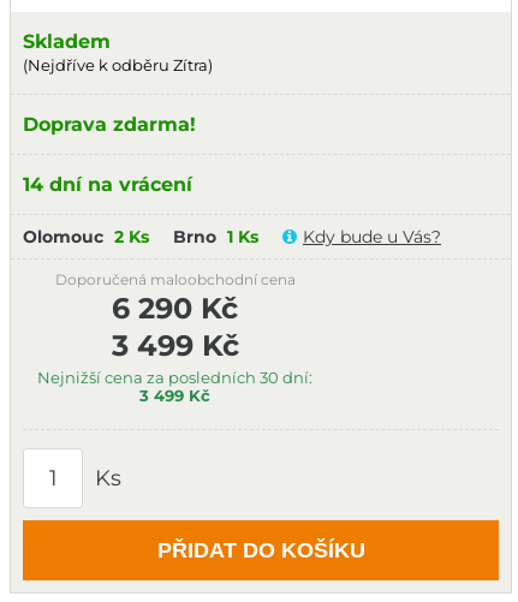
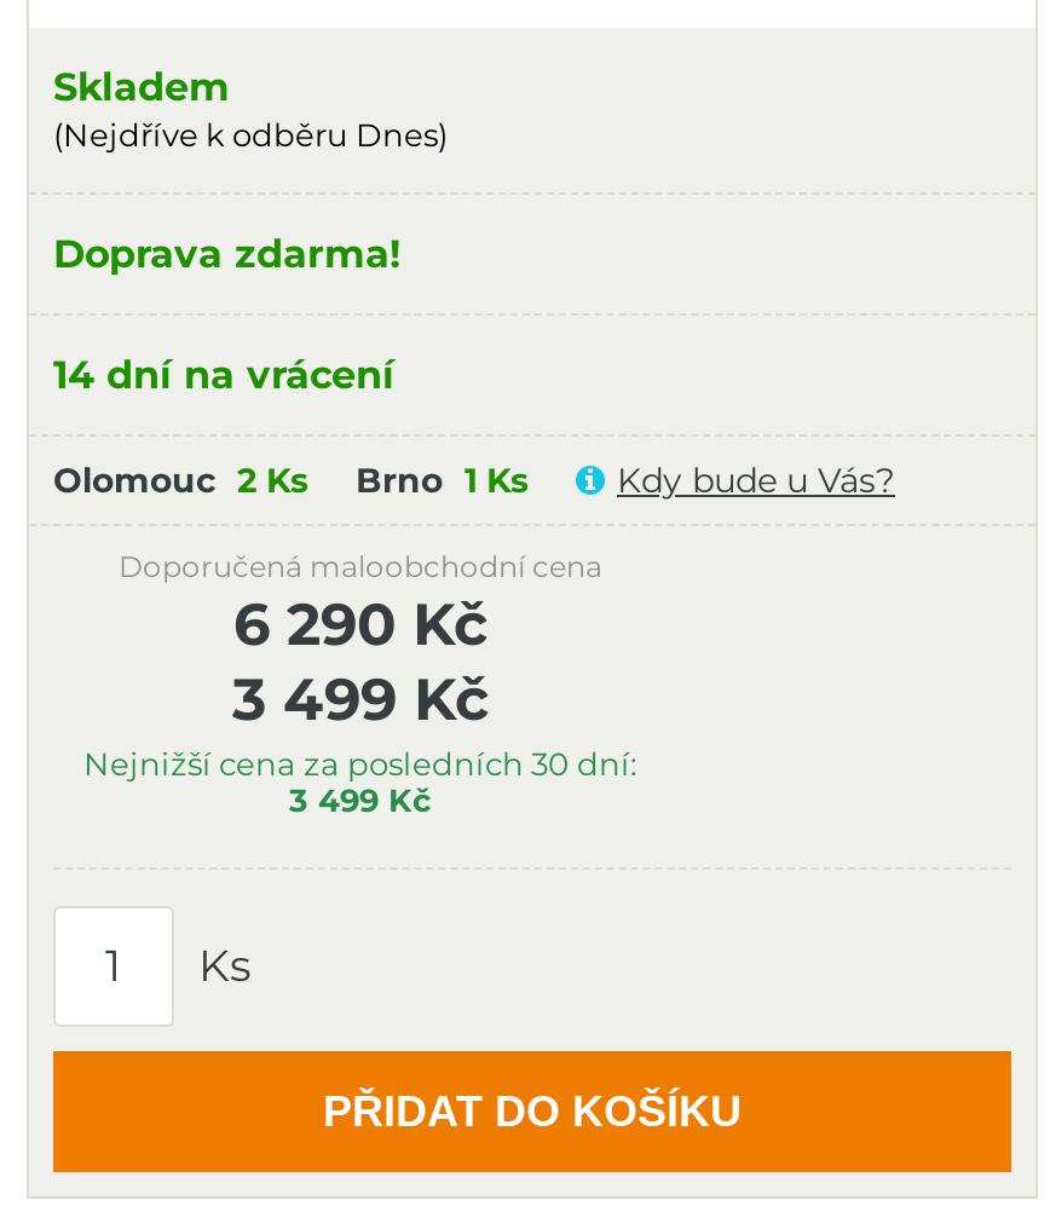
- (Nejdříve k odběru Zítra)
+ (Nejdříve k odběru Dnes)
